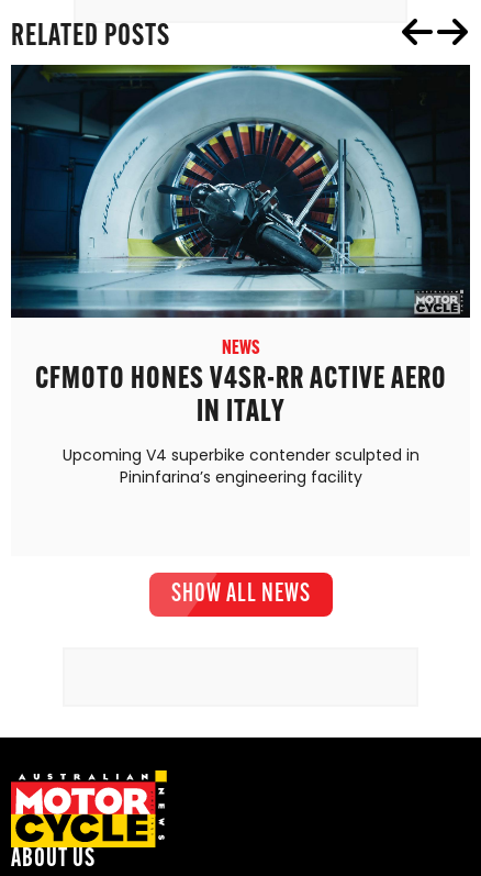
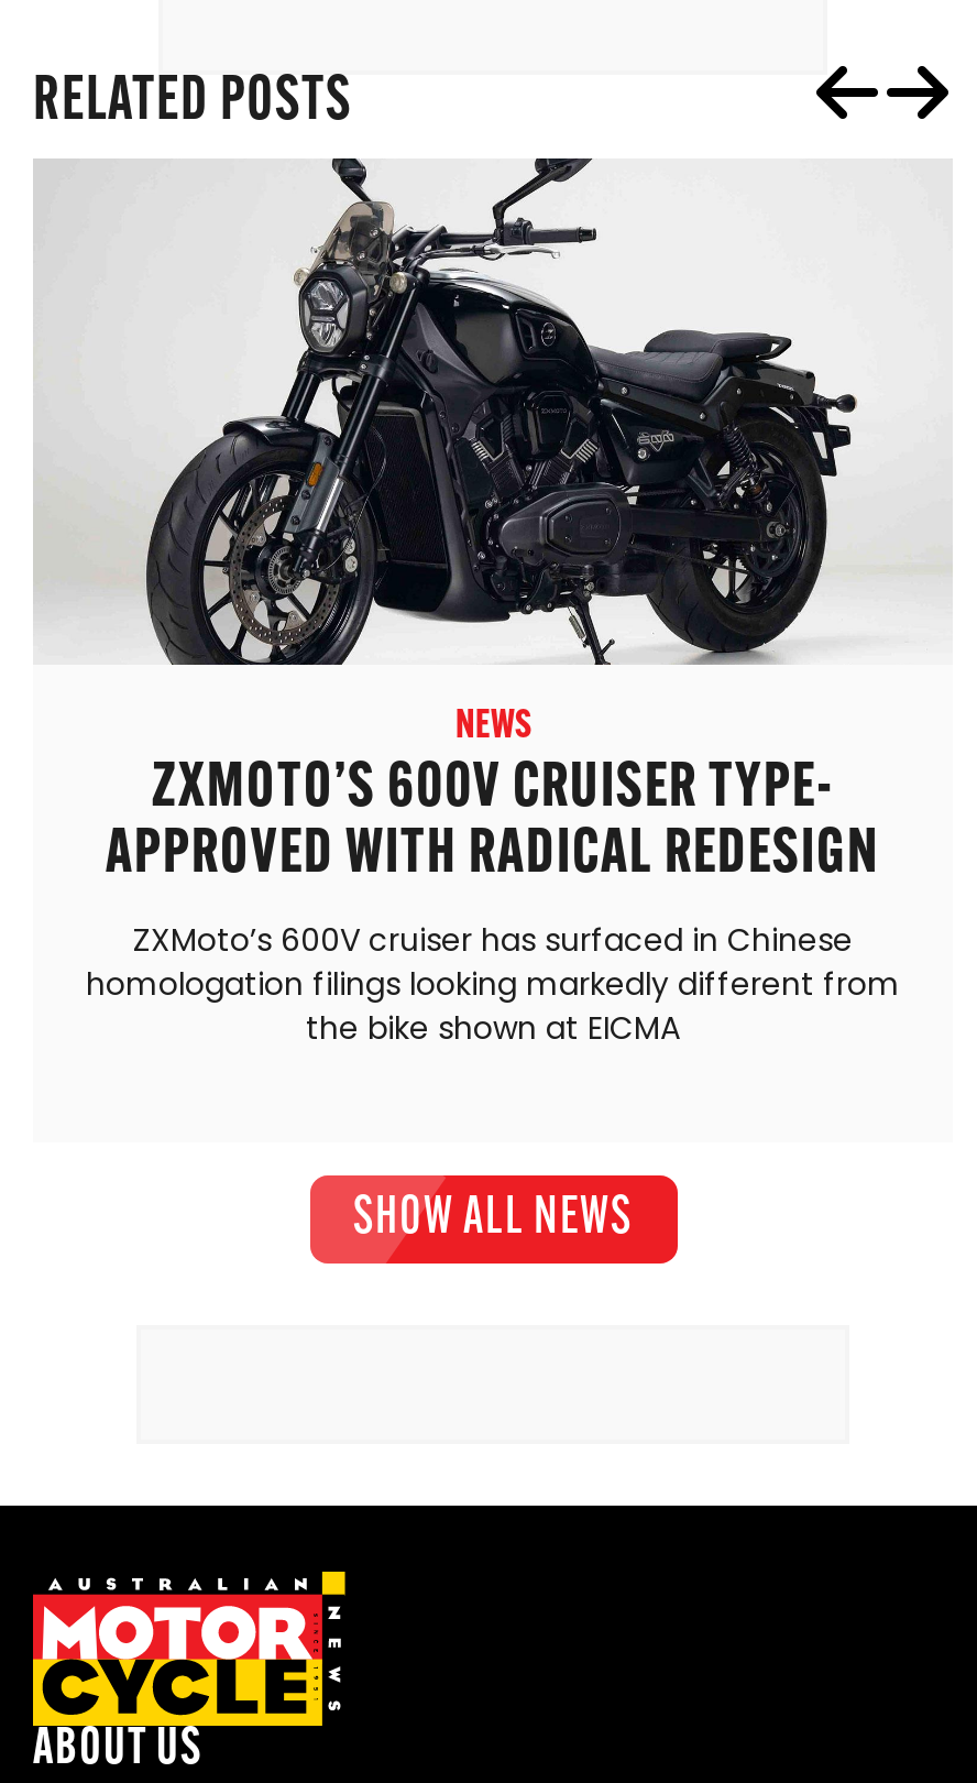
- [image]
+ [image]

- CFMOTO HONES V4SR-RR ACTIVE AERO
- IN ITALY
+ ZXMOTO’S 600V CRUISER TYPE-
+ APPROVED WITH RADICAL REDESIGN

- Upcoming V4 superbike contender sculpted in
- Pininfarina’s engineering facility
+ ZXMoto’s 600V cruiser has surfaced in Chinese
+ homologation filings looking markedly different from
+ the bike shown at EICMA
